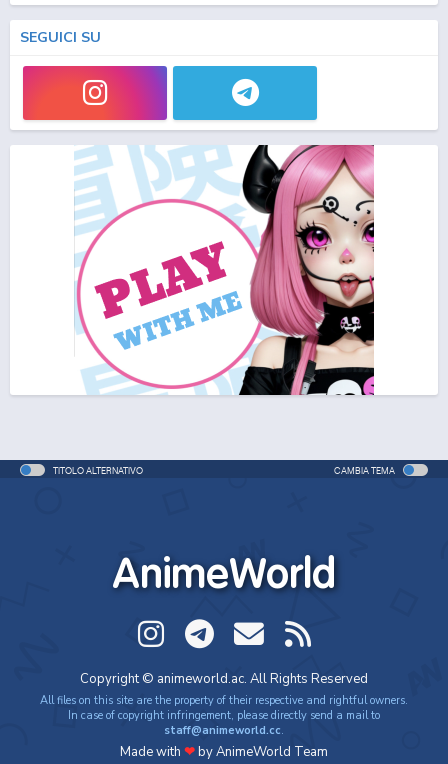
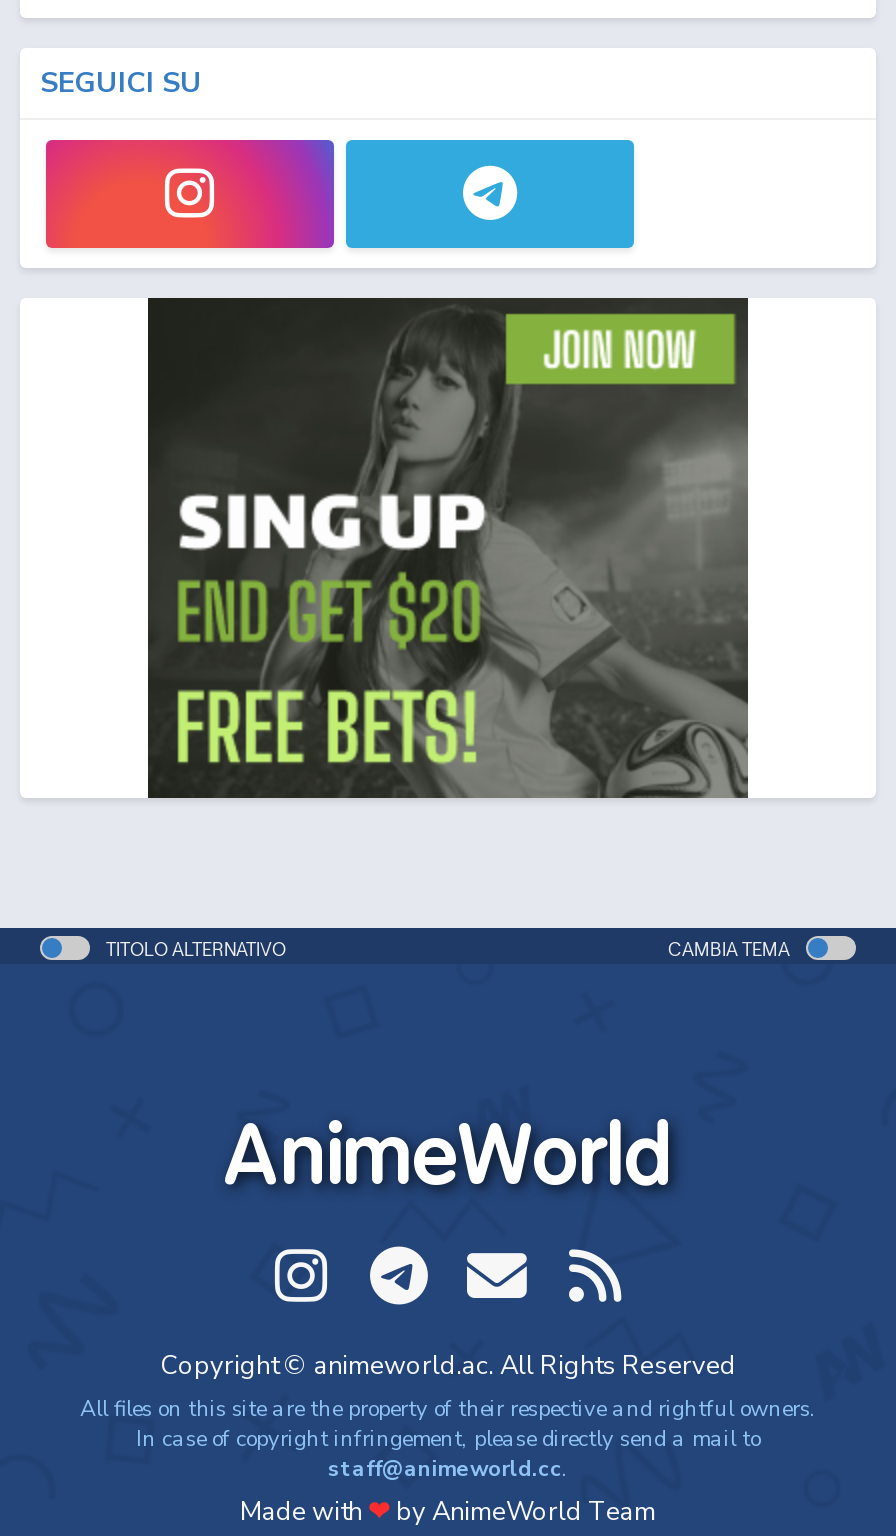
- [image]
+ [image]
